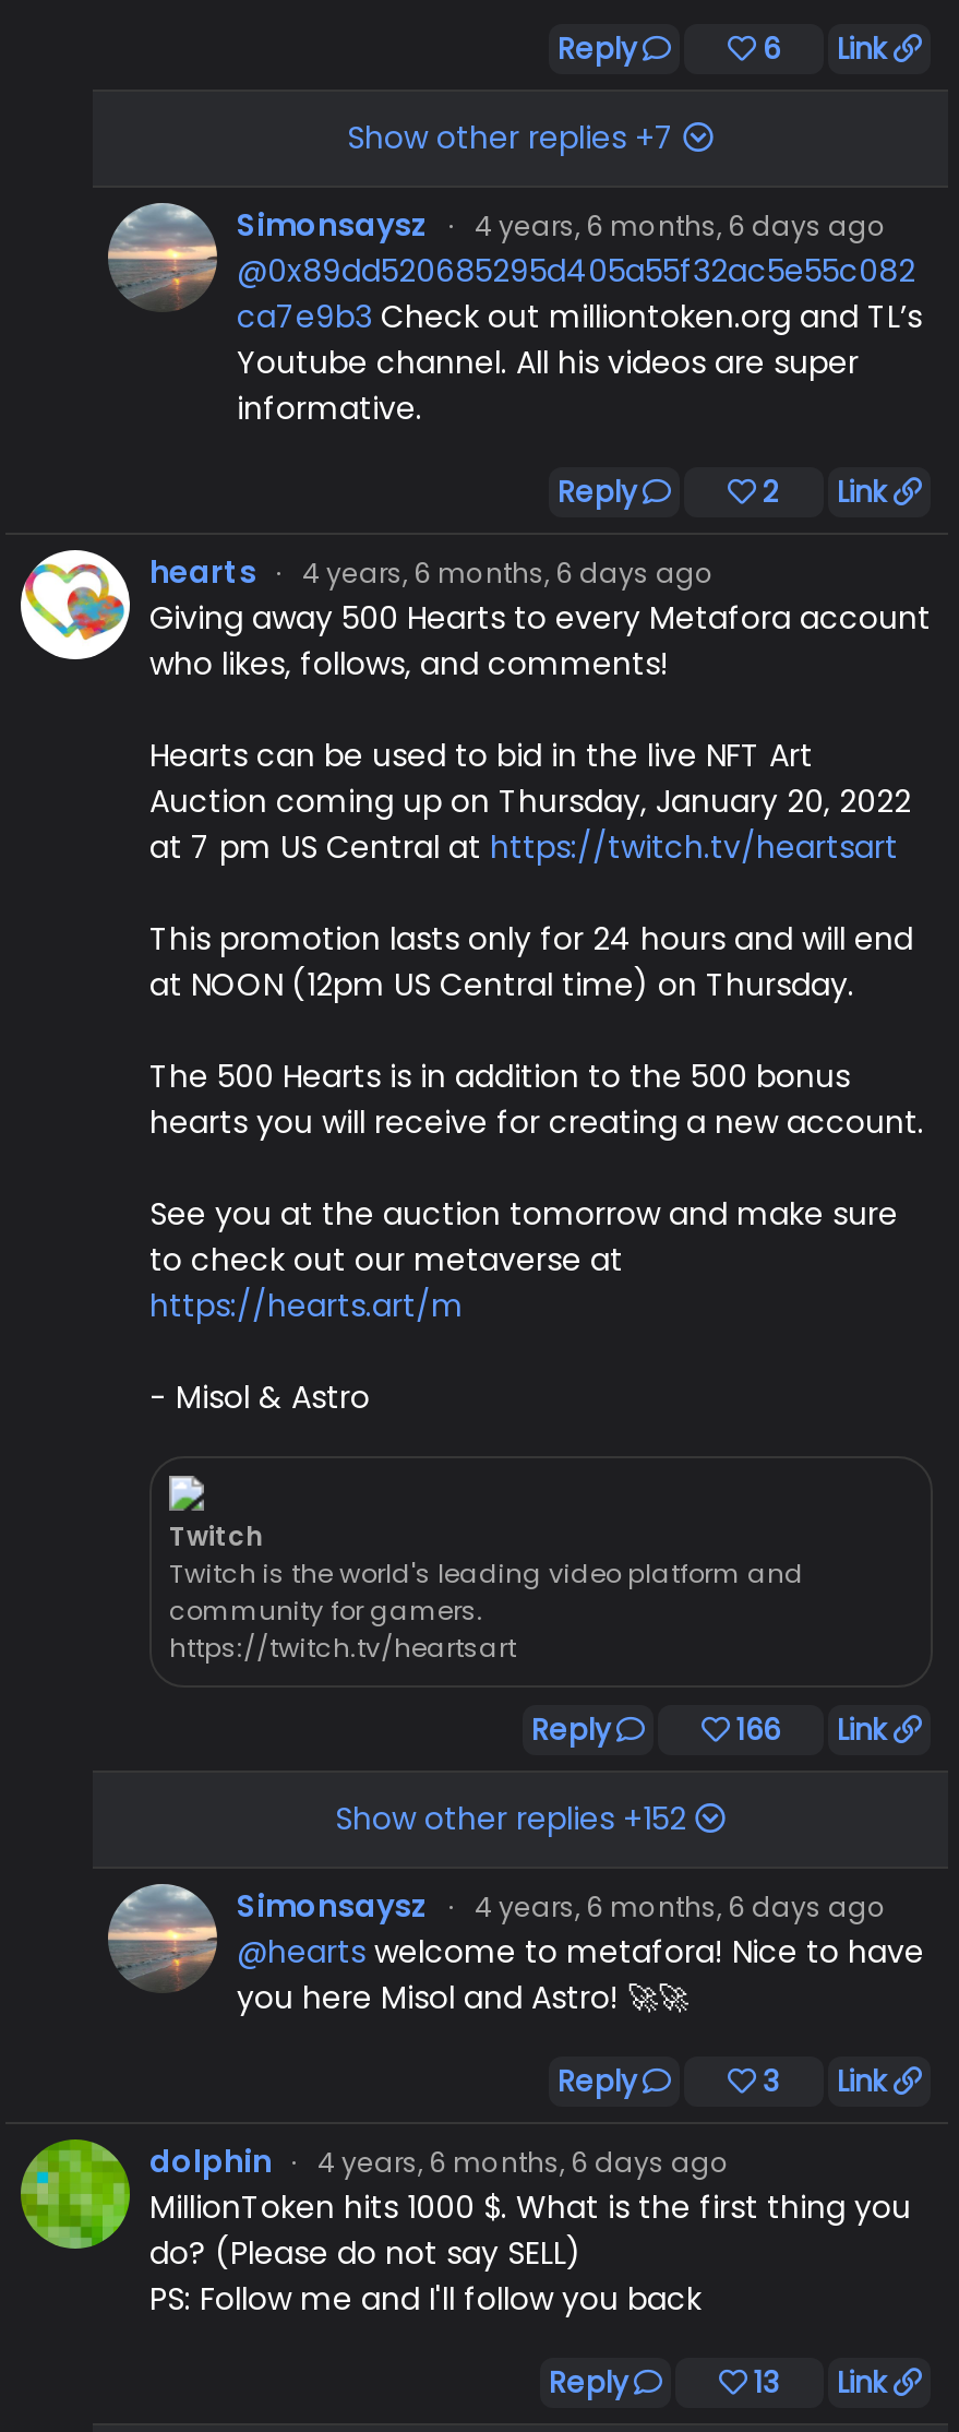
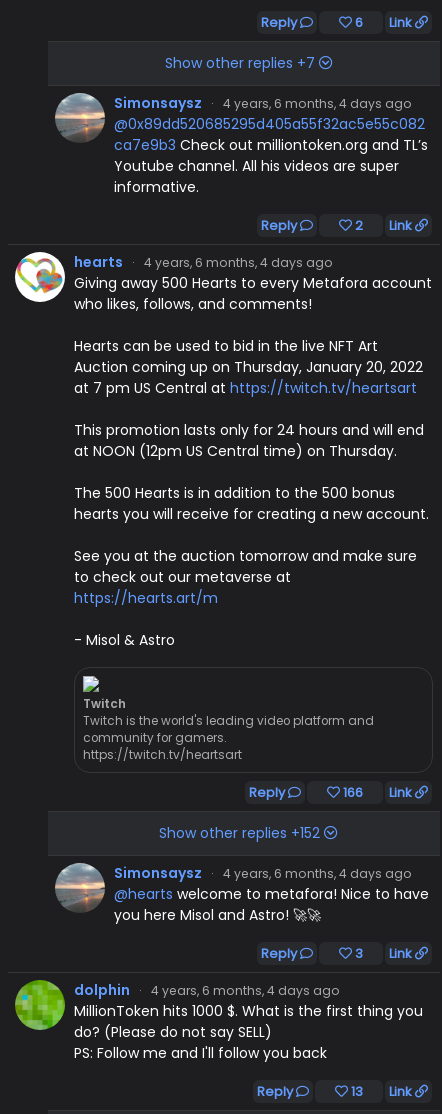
- Simonsaysz · 4 years, 6 months, 6 days ago
+ Simonsaysz · 4 years, 6 months, 4 days ago

- hearts · 4 years, 6 months, 6 days ago
+ hearts · 4 years, 6 months, 4 days ago

- Simonsaysz · 4 years, 6 months, 6 days ago
+ Simonsaysz · 4 years, 6 months, 4 days ago

- dolphin · 4 years, 6 months, 6 days ago
+ dolphin · 4 years, 6 months, 4 days ago
